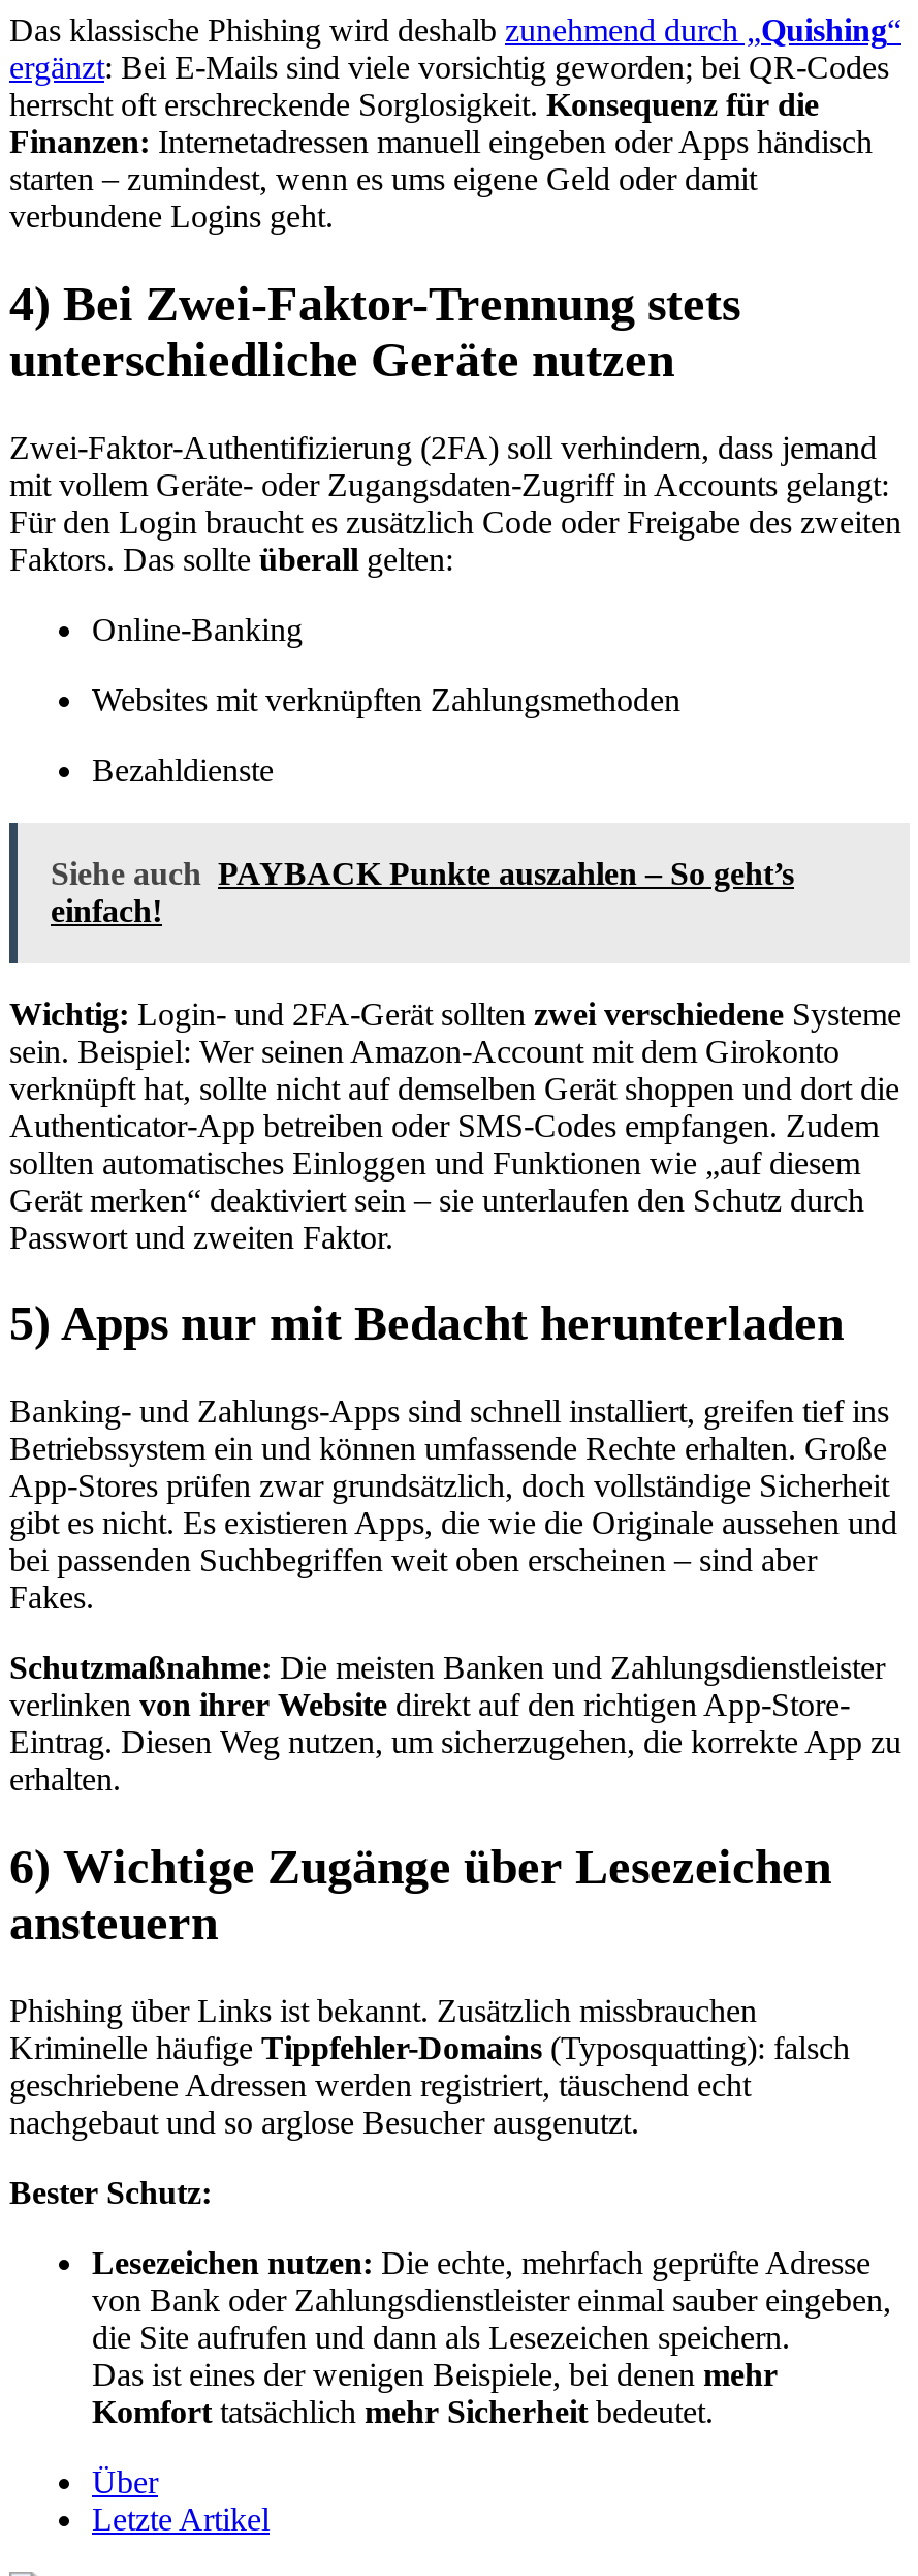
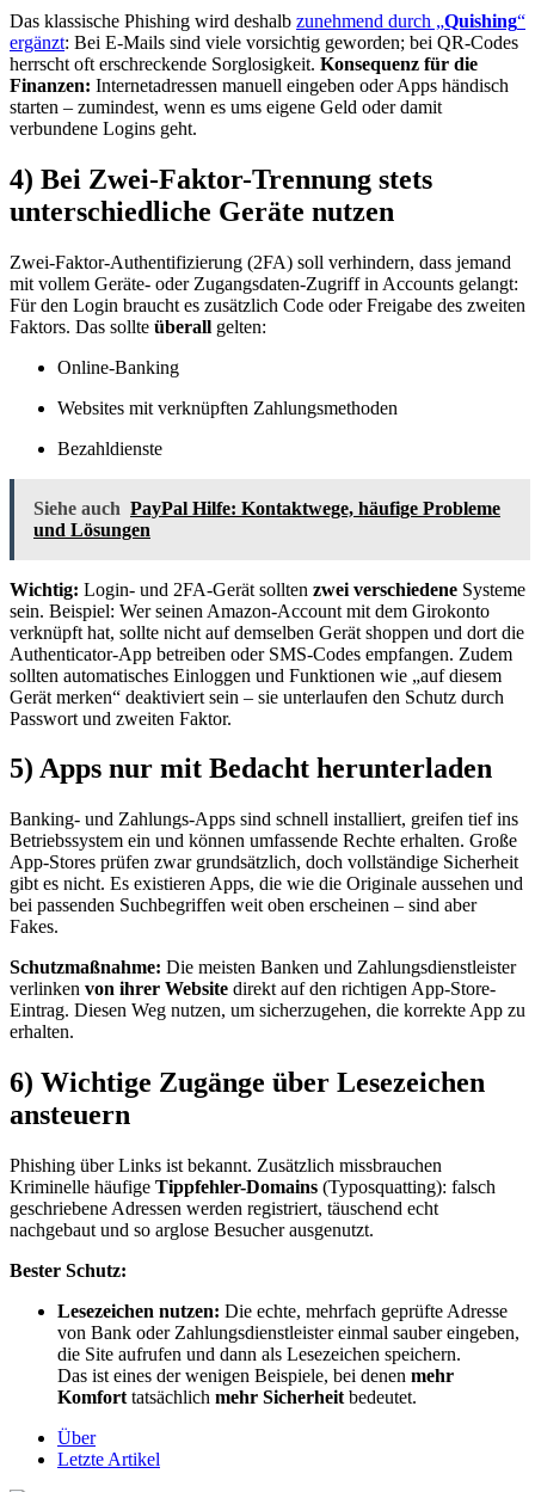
- Siehe auch PAYBACK Punkte auszahlen – So geht’s
- einfach!
+ Siehe auch PayPal Hilfe: Kontaktwege, häufige Probleme
+ und Lösungen
